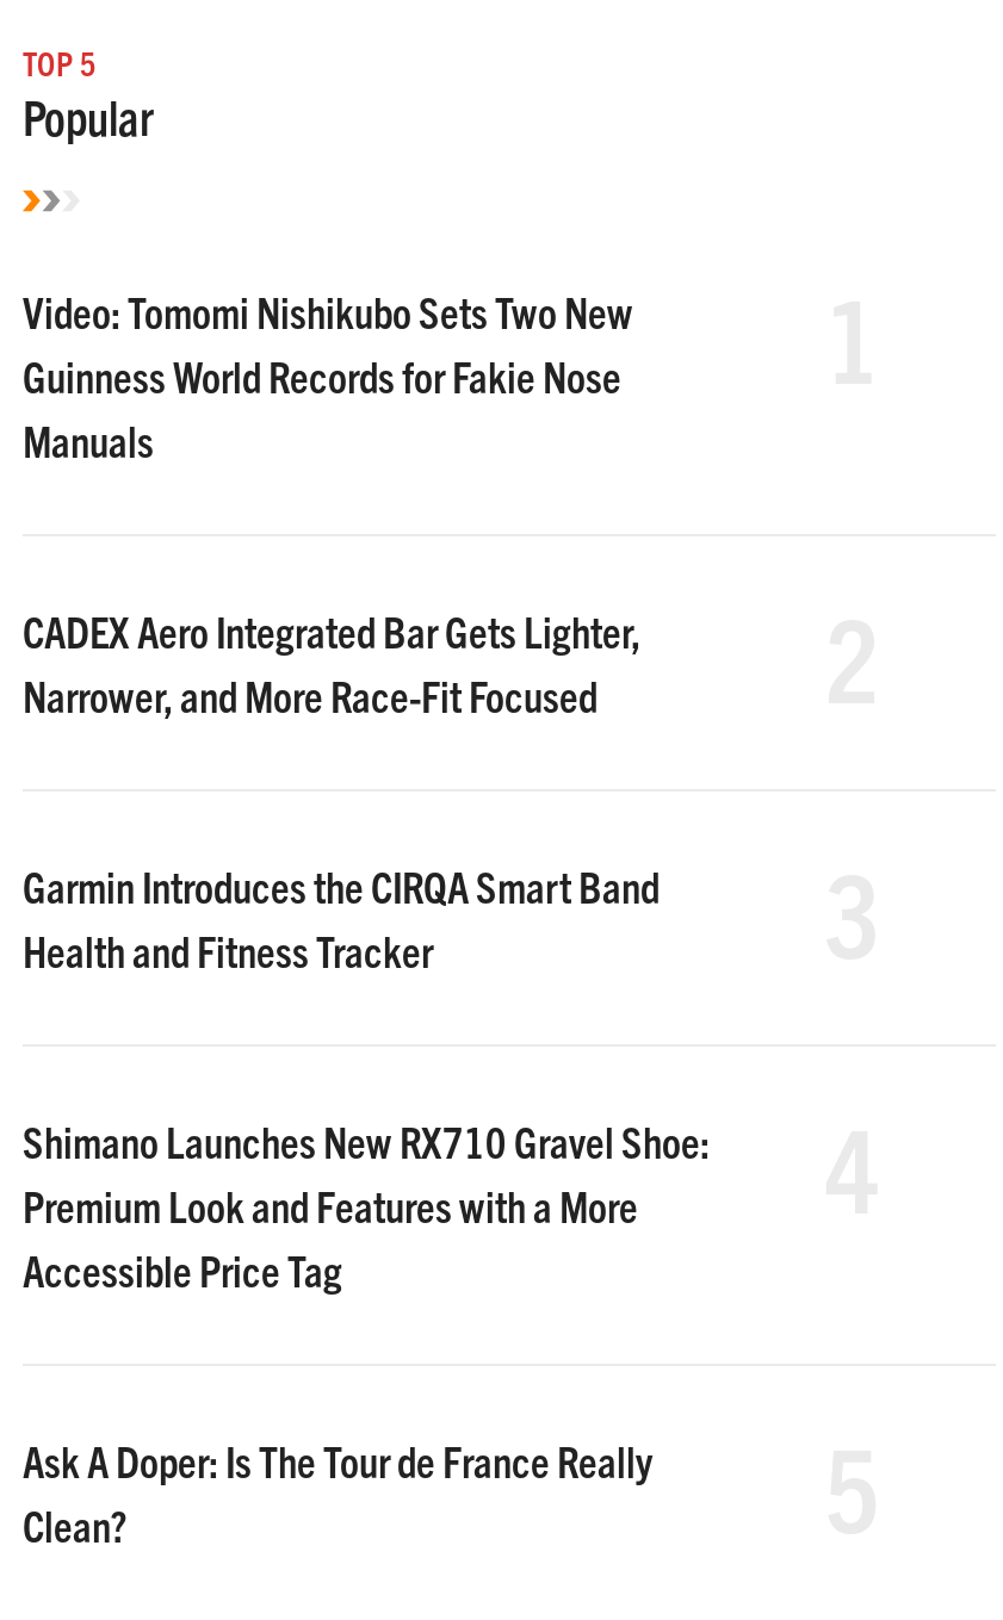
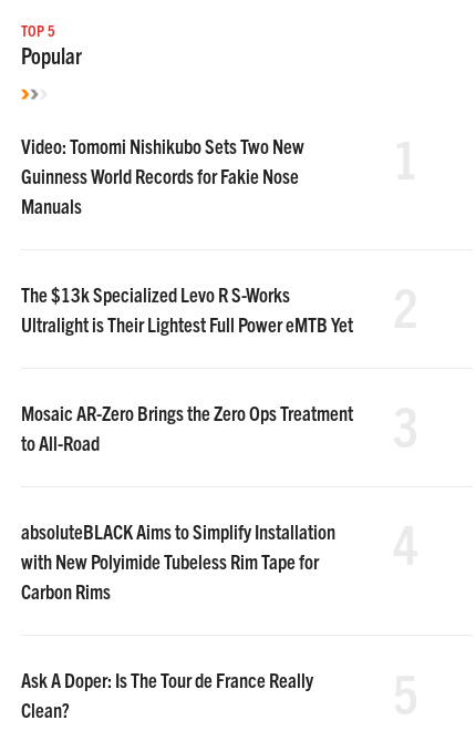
- CADEX Aero Integrated Bar Gets Lighter,
- Narrower, and More Race-Fit Focused
+ The $13k Specialized Levo R S-Works
+ Ultralight is Their Lightest Full Power eMTB Yet

- Garmin Introduces the CIRQA Smart Band
- Health and Fitness Tracker
+ Mosaic AR-Zero Brings the Zero Ops Treatment
+ to All-Road

- Shimano Launches New RX710 Gravel Shoe:
- Premium Look and Features with a More
- Accessible Price Tag
+ absoluteBLACK Aims to Simplify Installation
+ with New Polyimide Tubeless Rim Tape for
+ Carbon Rims
